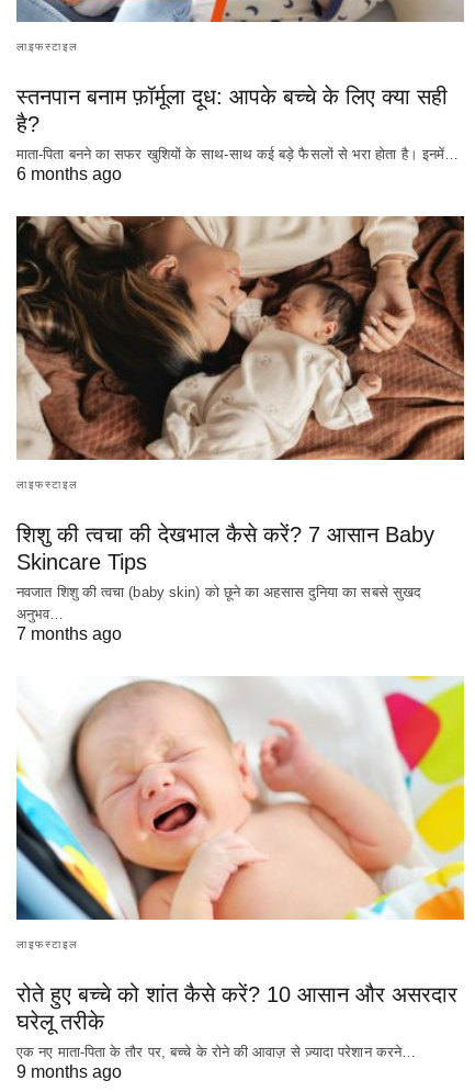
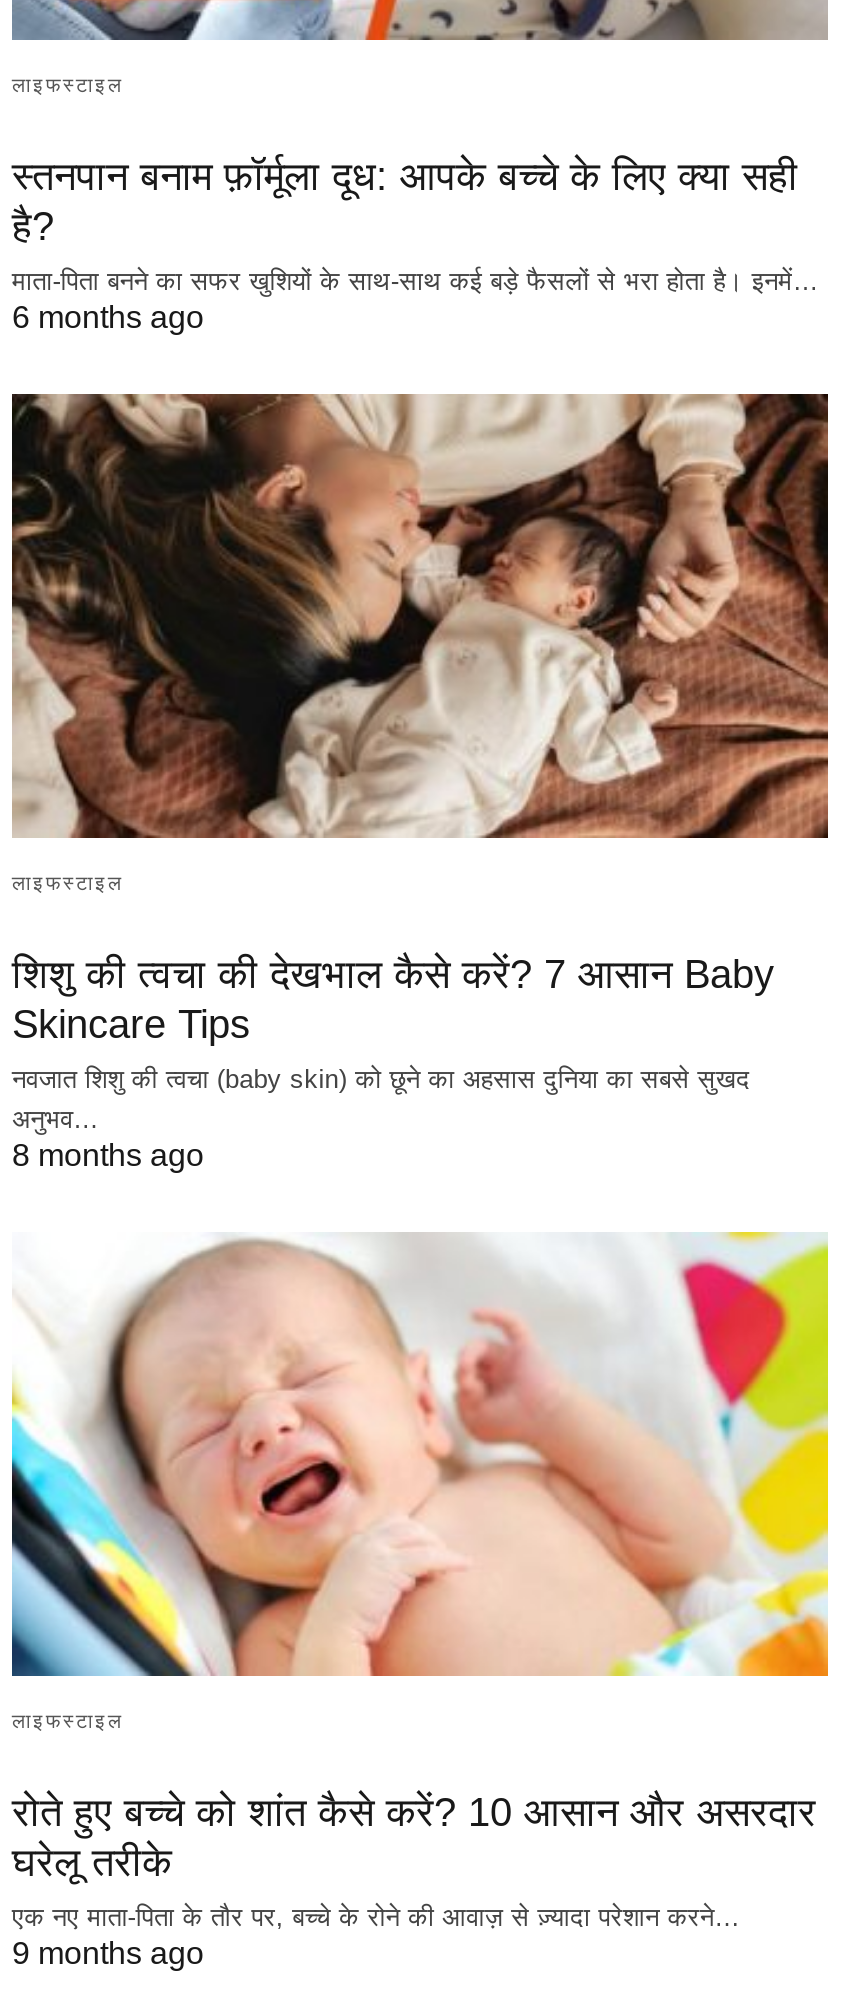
- 7 months ago
+ 8 months ago
